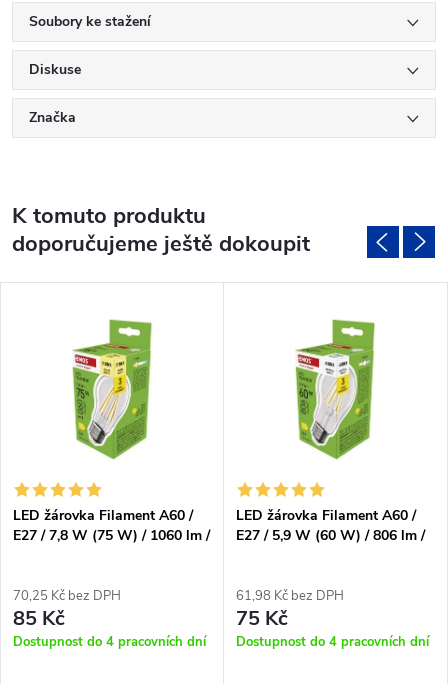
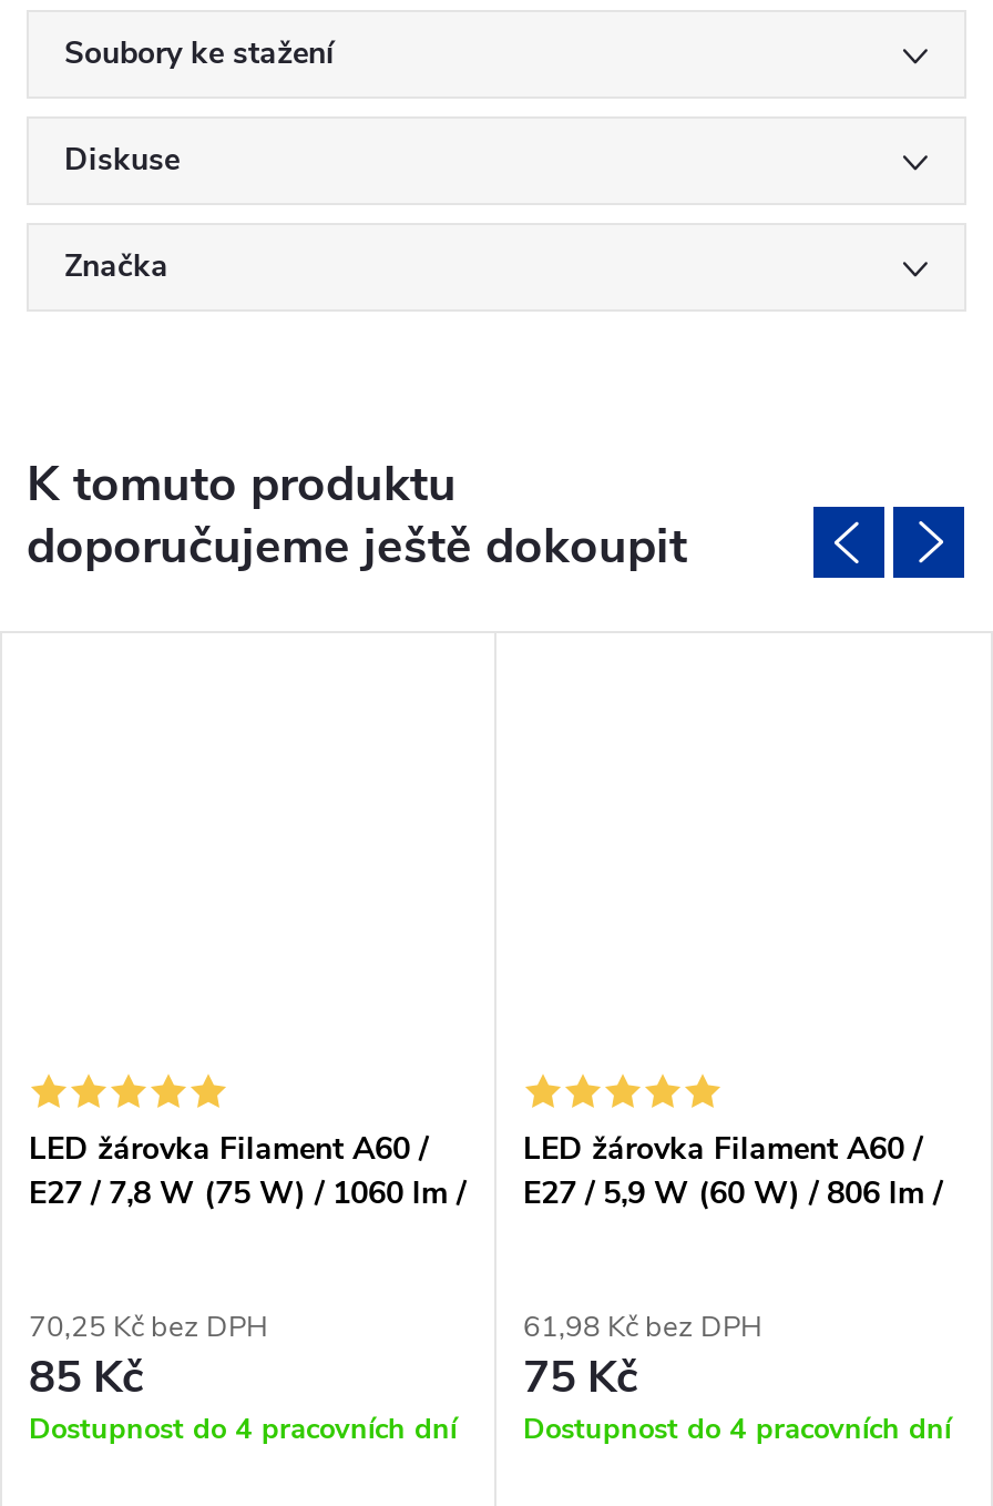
- [image]

- [image]
